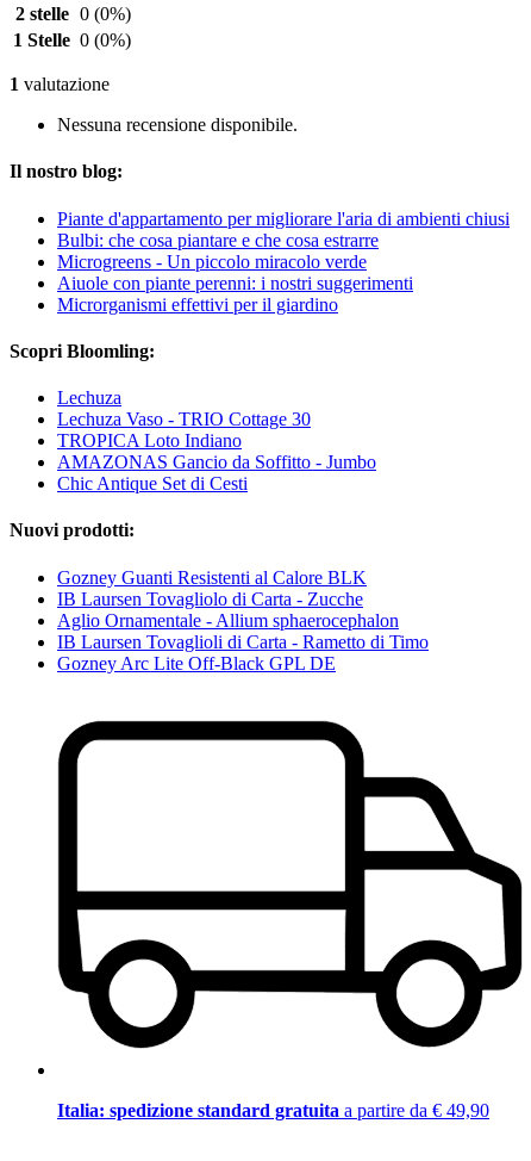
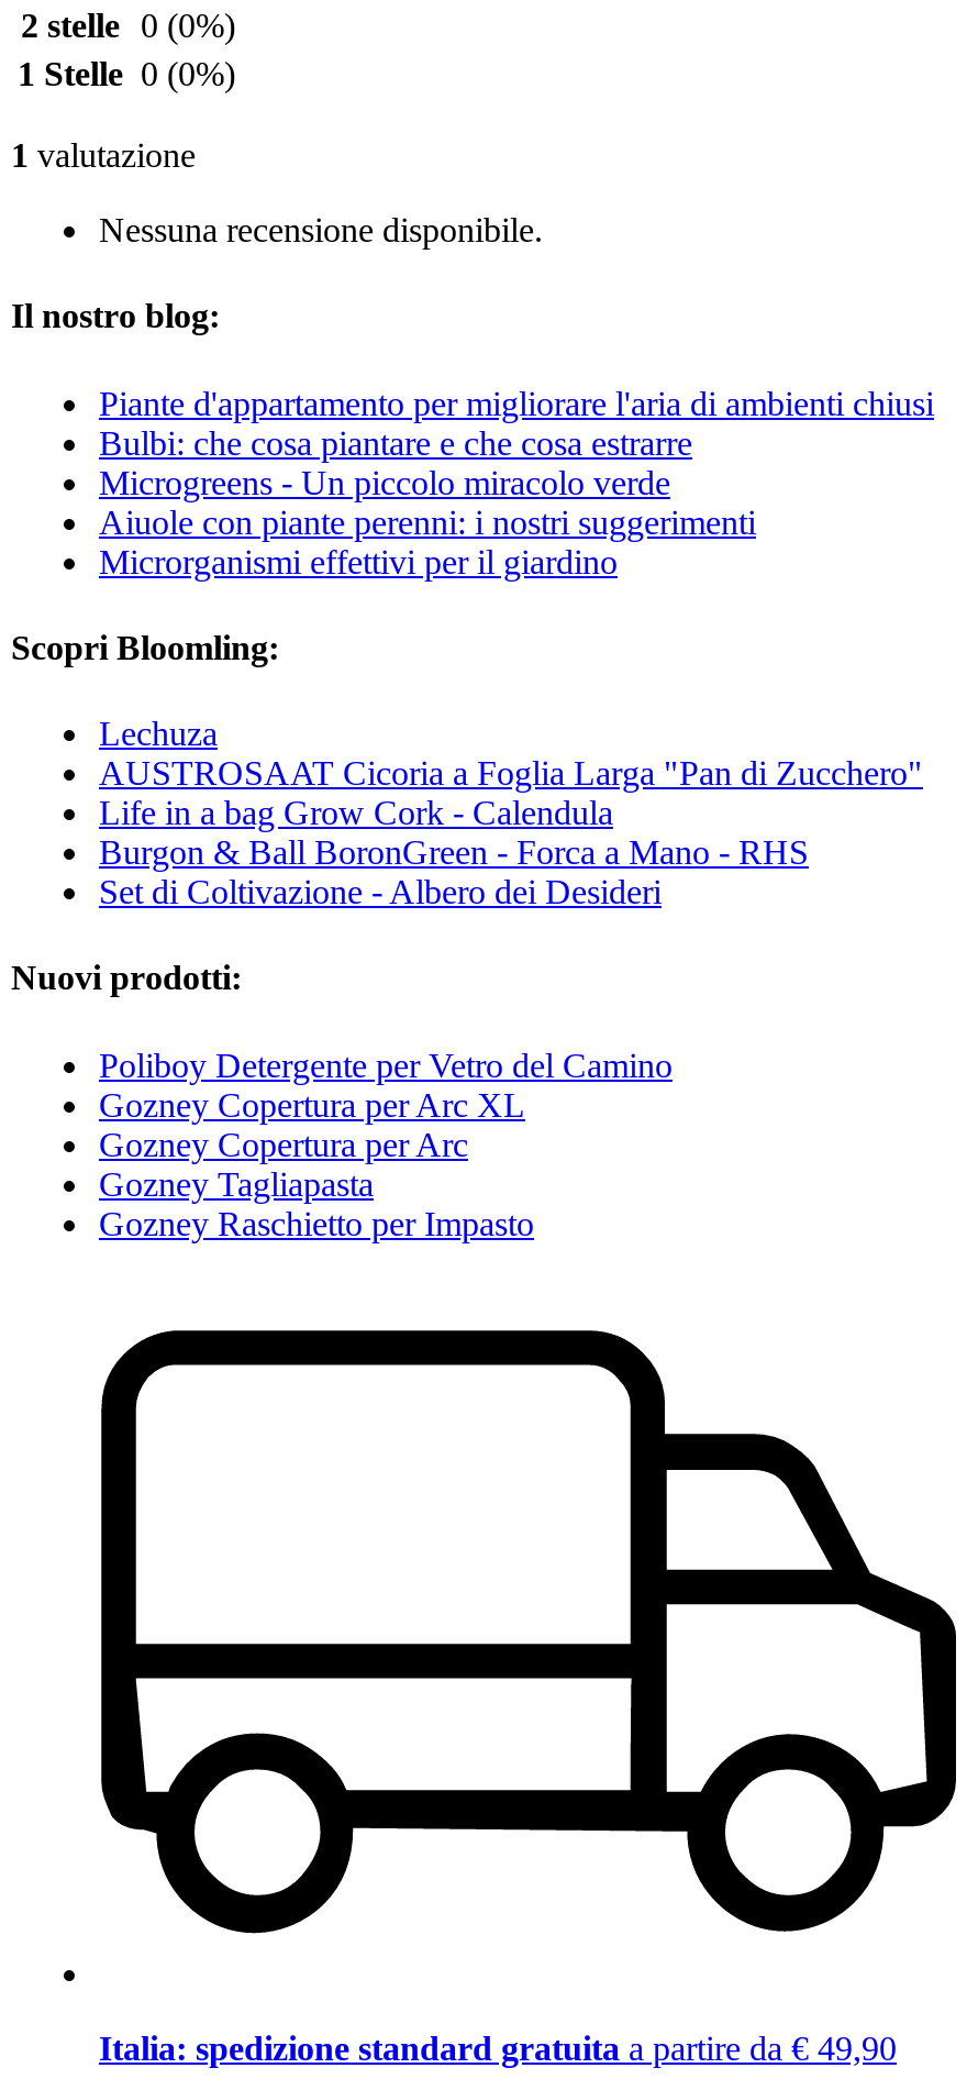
- Lechuza Vaso - TRIO Cottage 30
- TROPICA Loto Indiano
- AMAZONAS Gancio da Soffitto - Jumbo
- Chic Antique Set di Cesti
+ AUSTROSAAT Cicoria a Foglia Larga "Pan di Zucchero"
+ Life in a bag Grow Cork - Calendula
+ Burgon & Ball BoronGreen - Forca a Mano - RHS
+ Set di Coltivazione - Albero dei Desideri

- Gozney Guanti Resistenti al Calore BLK
- IB Laursen Tovagliolo di Carta - Zucche
- Aglio Ornamentale - Allium sphaerocephalon
- IB Laursen Tovaglioli di Carta - Rametto di Timo
- Gozney Arc Lite Off-Black GPL DE
+ Poliboy Detergente per Vetro del Camino
+ Gozney Copertura per Arc XL
+ Gozney Copertura per Arc
+ Gozney Tagliapasta
+ Gozney Raschietto per Impasto
